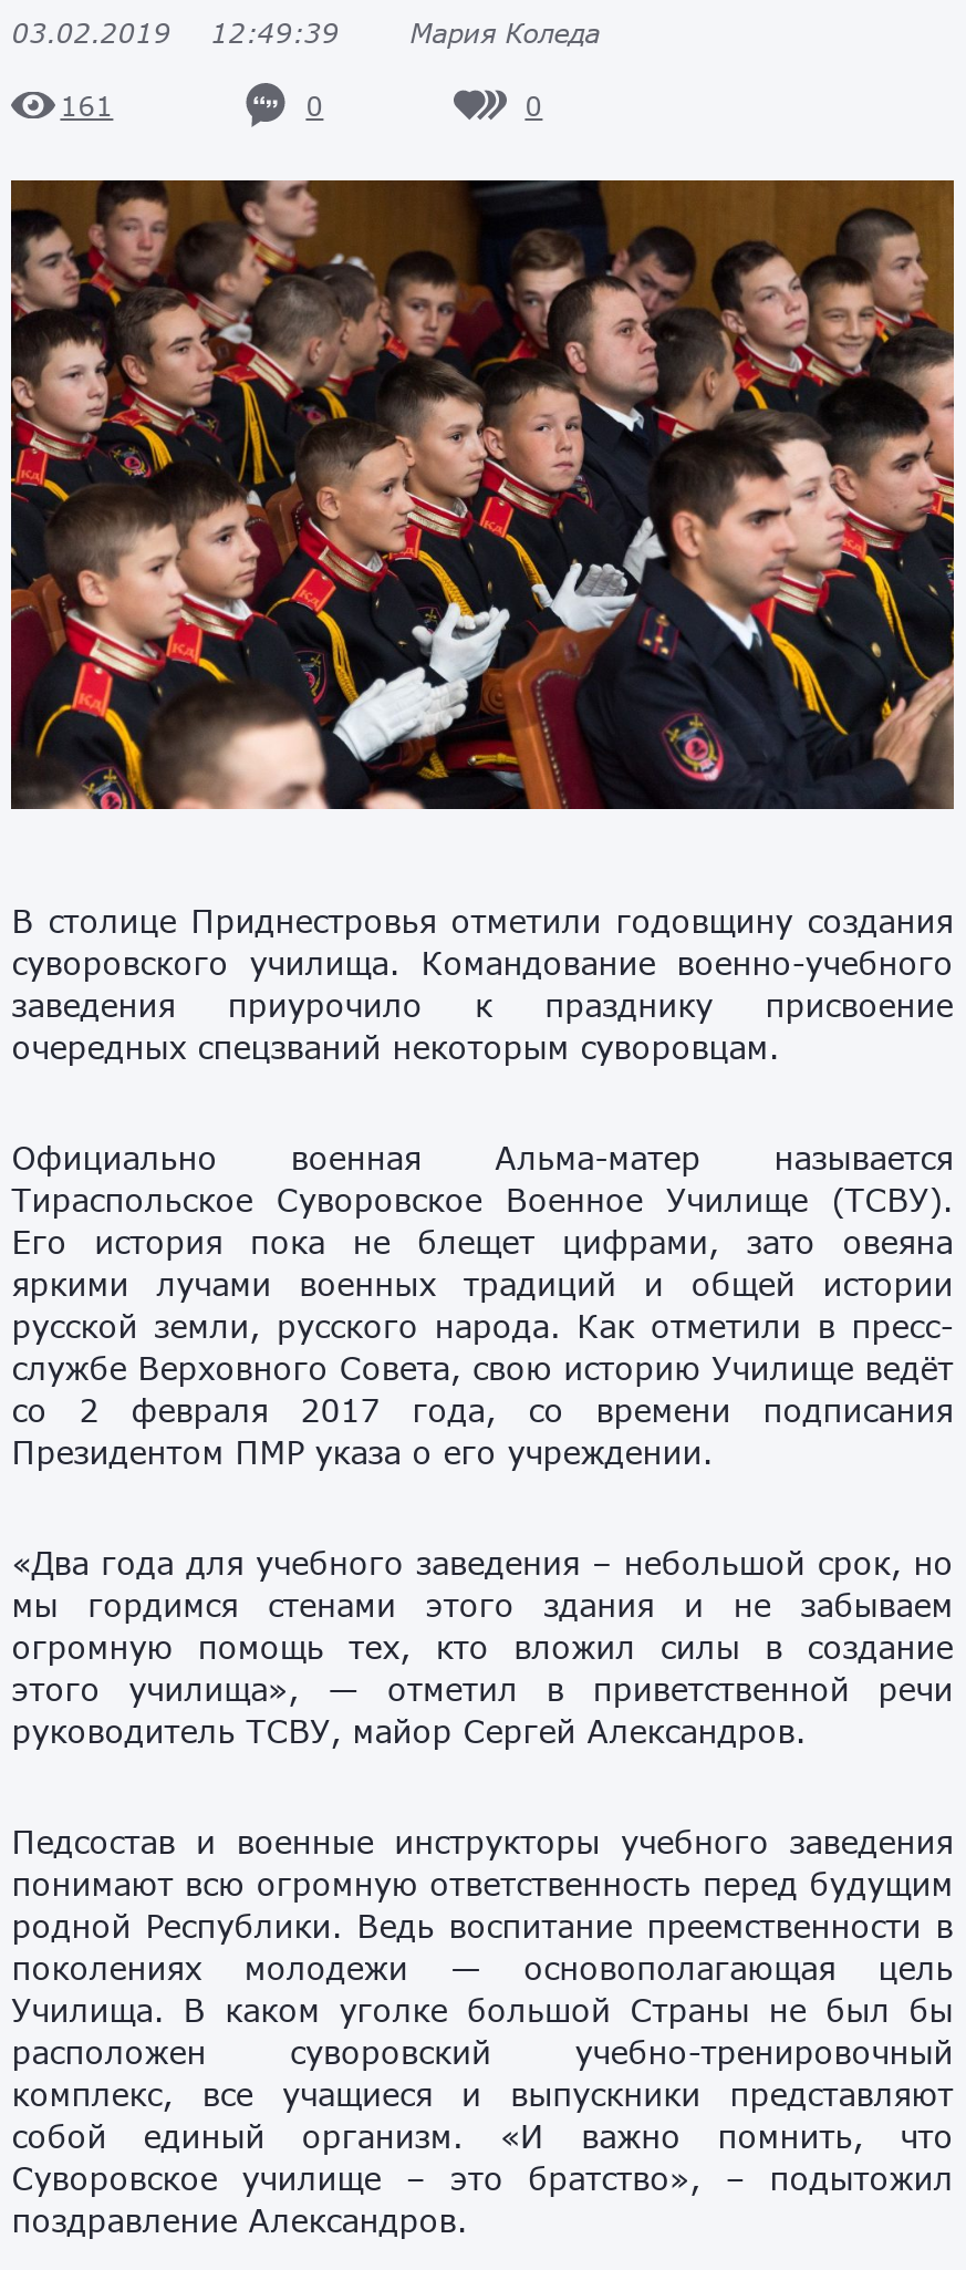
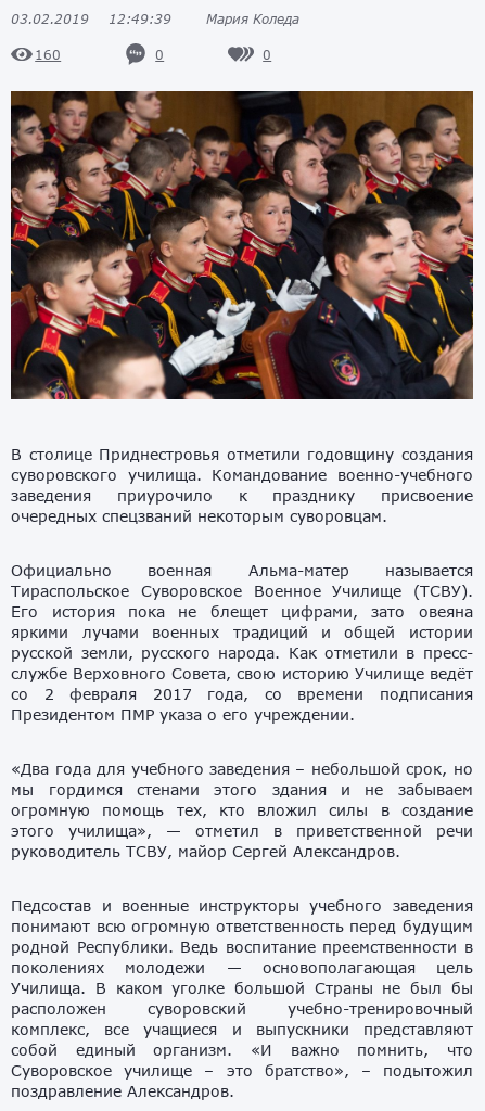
- 161
+ 160
